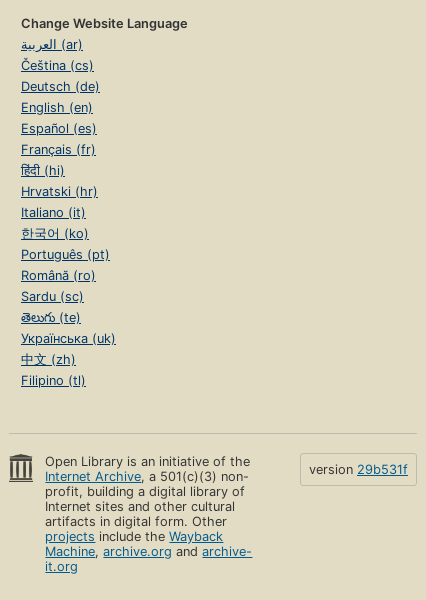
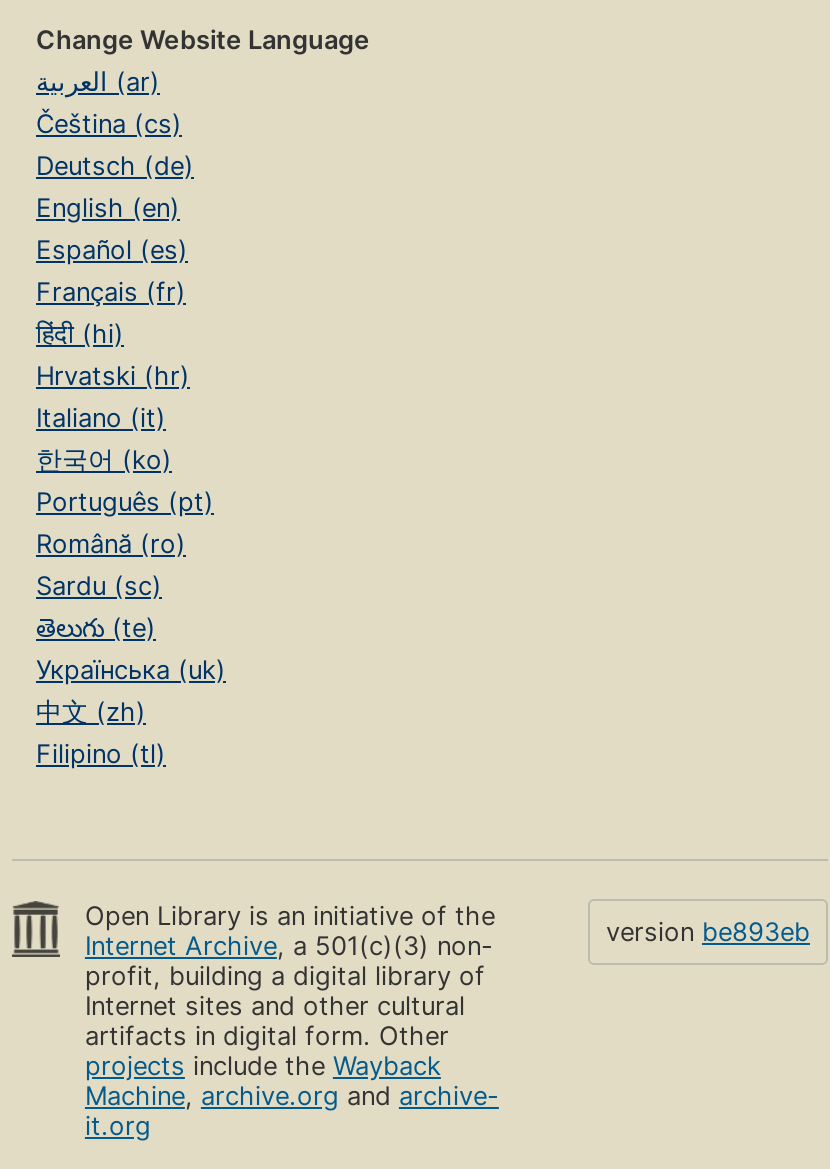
- version 29b531f
+ version be893eb
